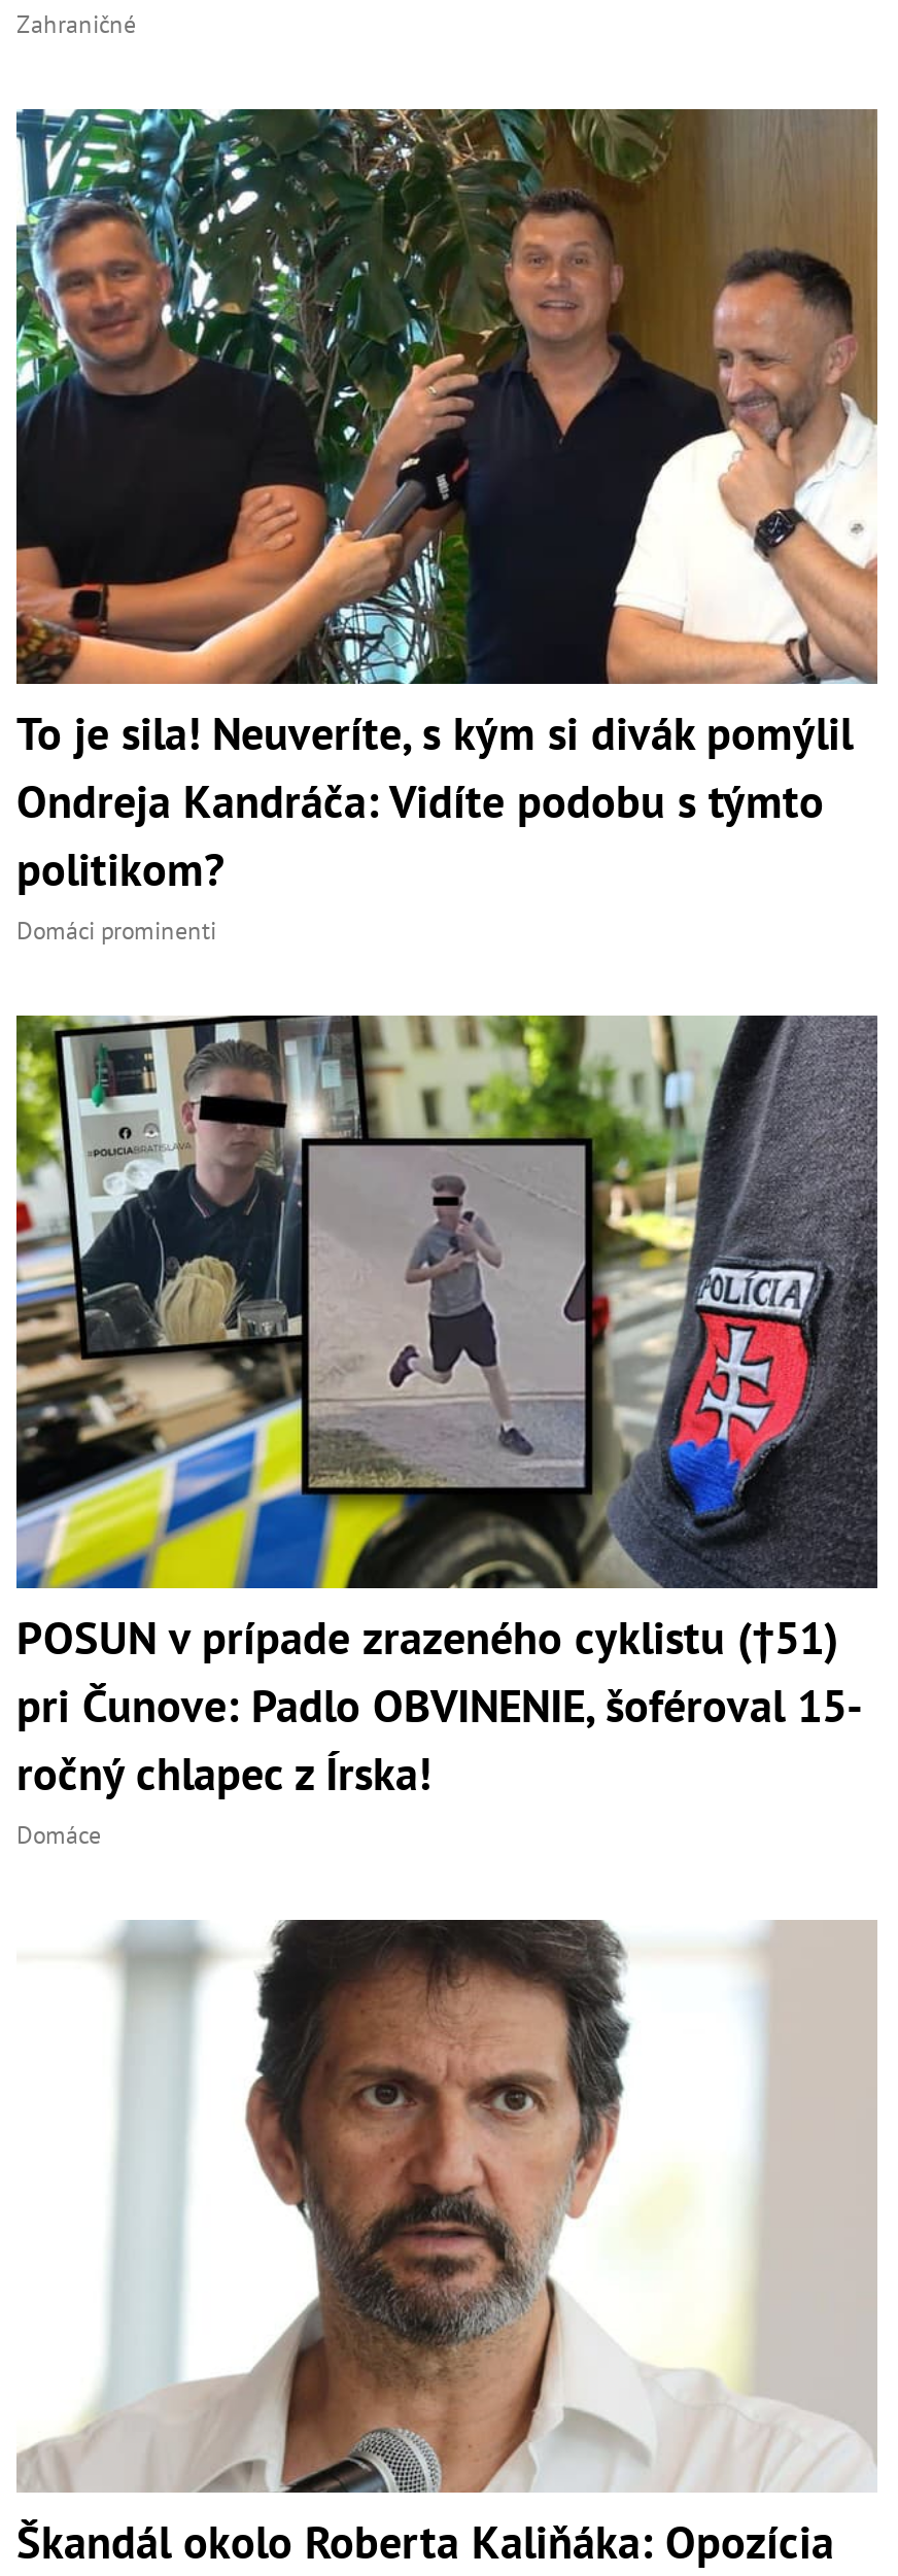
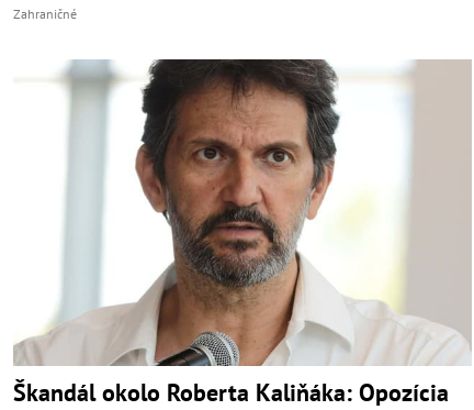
- [image]
- To je sila! Neuveríte, s kým si divák pomýlil
- Ondreja Kandráča: Vidíte podobu s týmto
- politikom?
- Domáci prominenti

- [image]
- POSUN v prípade zrazeného cyklistu (†51)
- pri Čunove: Padlo OBVINENIE, šoféroval 15-
- ročný chlapec z Írska!
- Domáce
